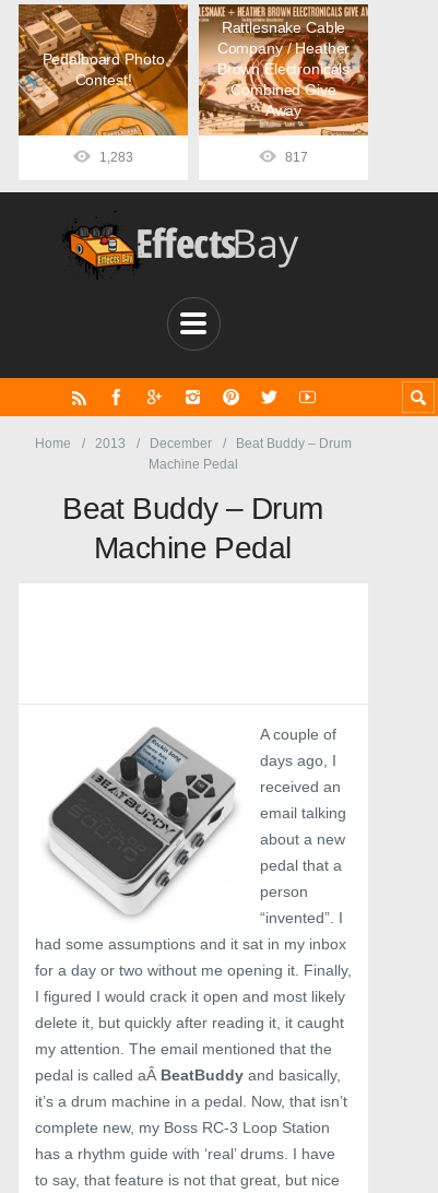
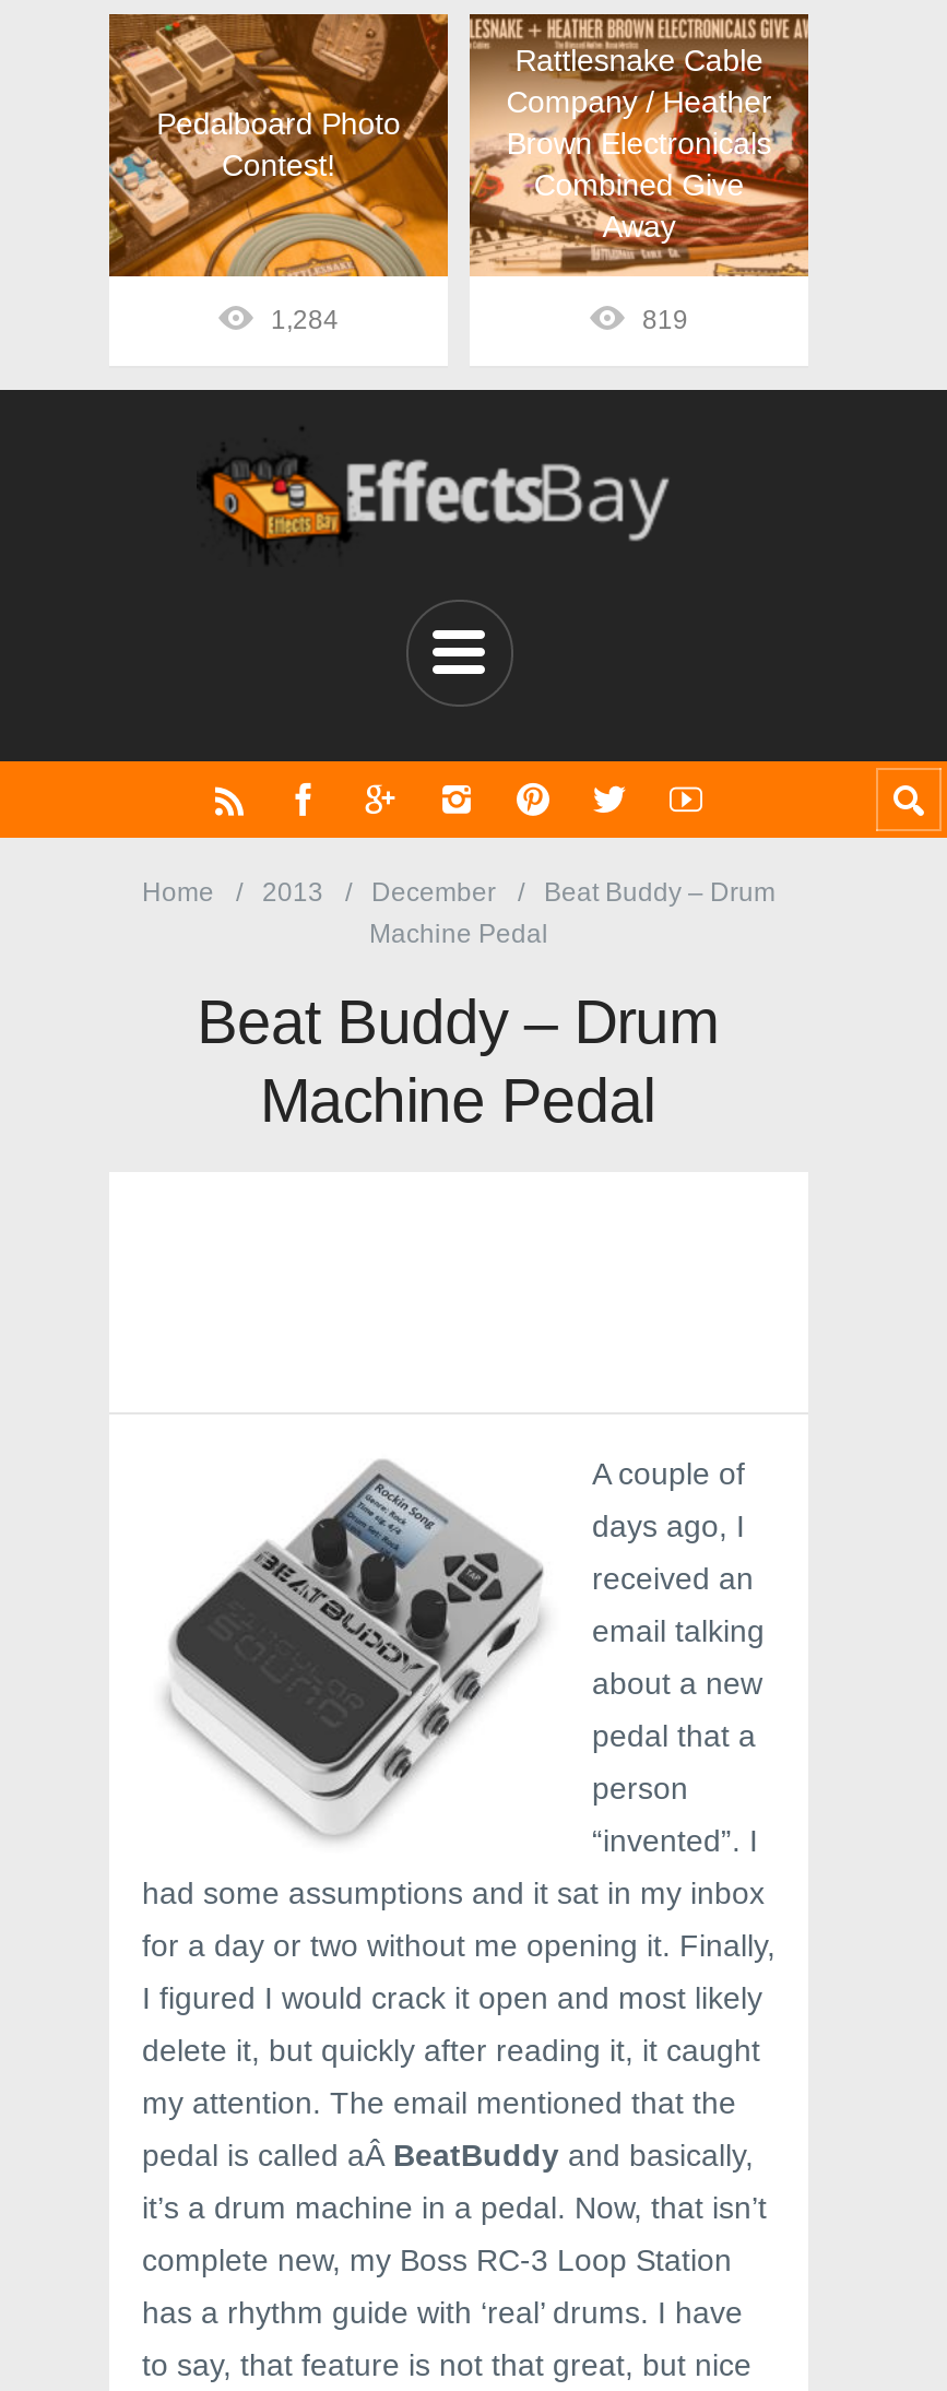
- 1,283
+ 1,284

- 817
+ 819
